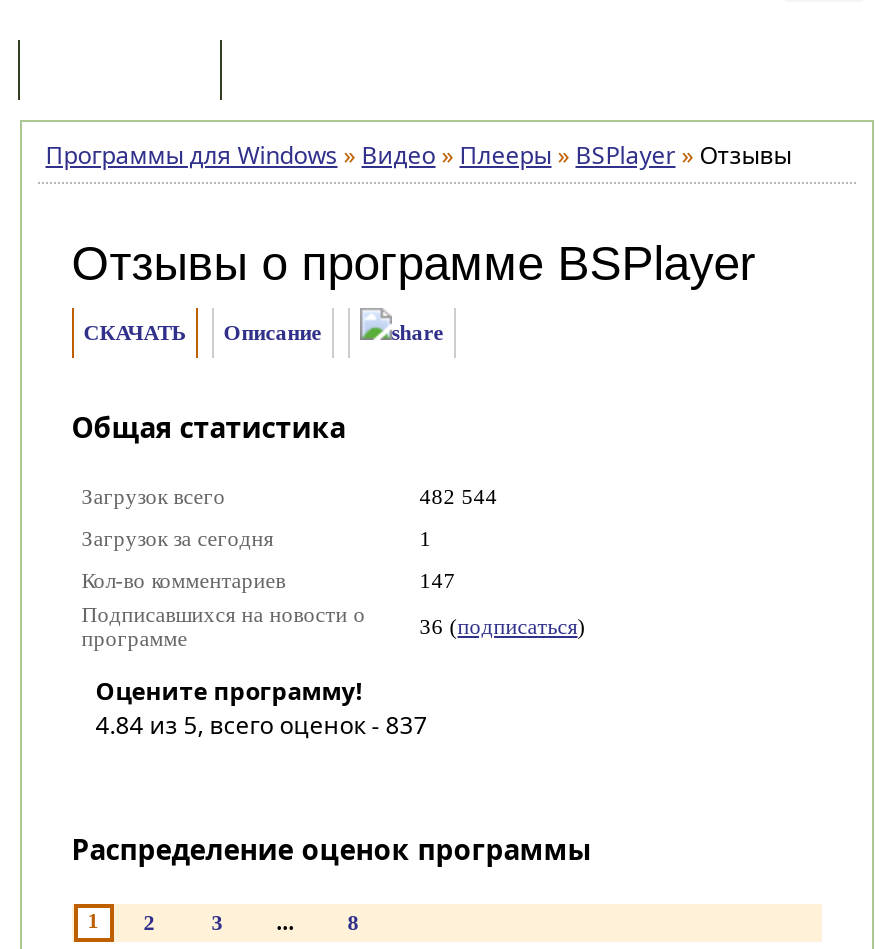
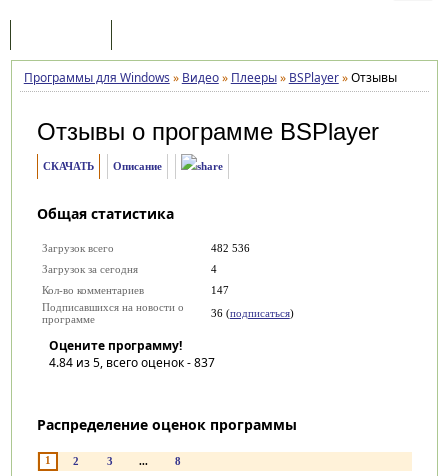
- 482 544
+ 482 536

- 1
+ 4
